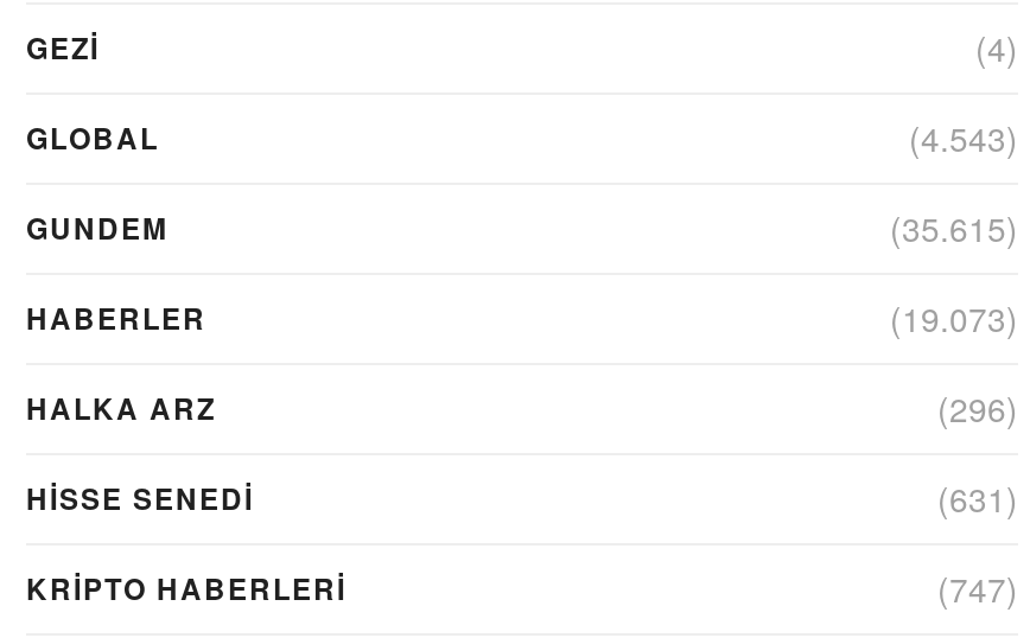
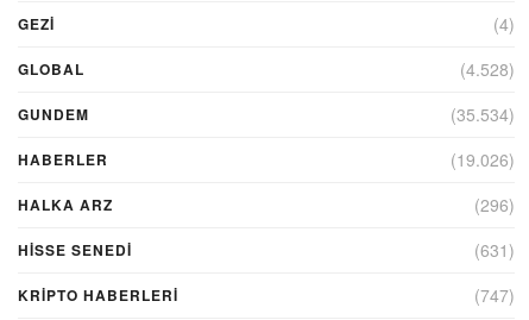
- (4.543)
+ (4.528)

- (35.615)
+ (35.534)

- (19.073)
+ (19.026)
